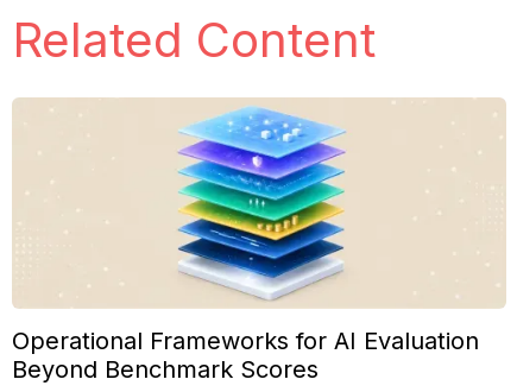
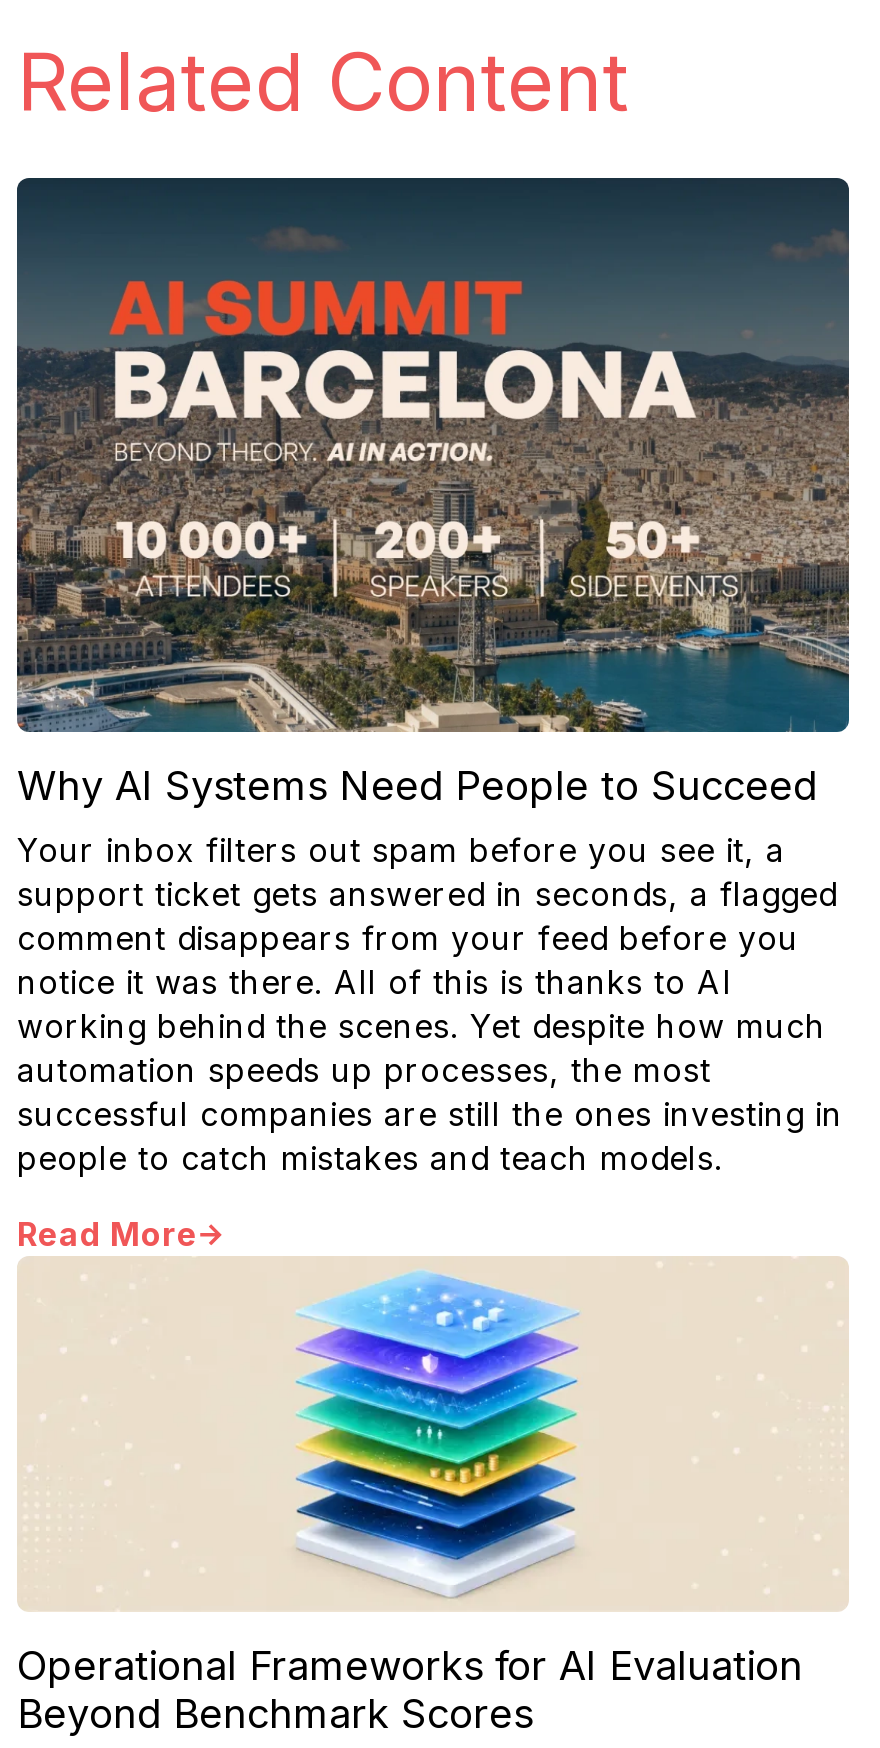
+ [image]
+ Why AI Systems Need People to Succeed
+ Your inbox filters out spam before you see it, a
+ support ticket gets answered in seconds, a flagged
+ comment disappears from your feed before you
+ notice it was there. All of this is thanks to AI
+ working behind the scenes. Yet despite how much
+ automation speeds up processes, the most
+ successful companies are still the ones investing in
+ people to catch mistakes and teach models.
+ Read More
